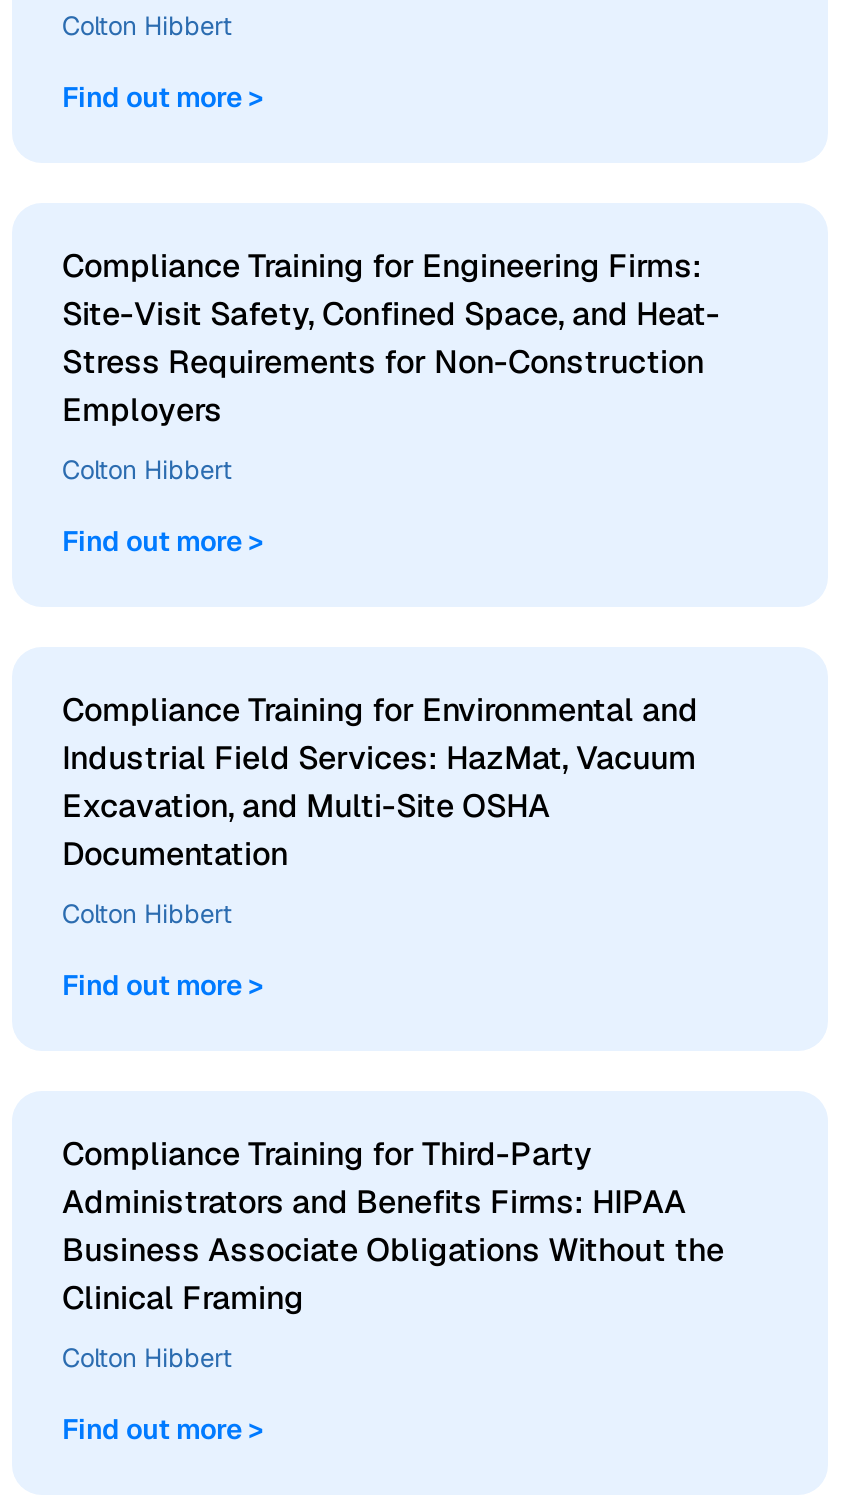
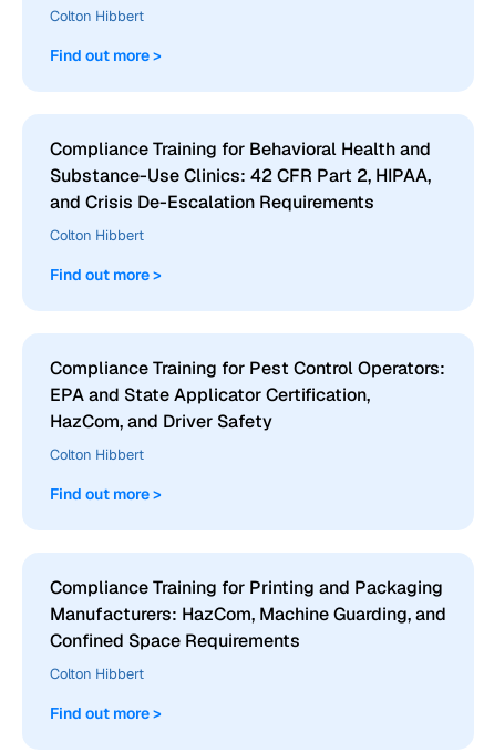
- Compliance Training for Engineering Firms:
- Site-Visit Safety, Confined Space, and Heat-
- Stress Requirements for Non-Construction
- Employers
+ Compliance Training for Behavioral Health and
+ Substance-Use Clinics: 42 CFR Part 2, HIPAA,
+ and Crisis De-Escalation Requirements

- Compliance Training for Environmental and
- Industrial Field Services: HazMat, Vacuum
- Excavation, and Multi-Site OSHA
- Documentation
+ Compliance Training for Pest Control Operators:
+ EPA and State Applicator Certification,
+ HazCom, and Driver Safety

- Compliance Training for Third-Party
- Administrators and Benefits Firms: HIPAA
- Business Associate Obligations Without the
- Clinical Framing
+ Compliance Training for Printing and Packaging
+ Manufacturers: HazCom, Machine Guarding, and
+ Confined Space Requirements
